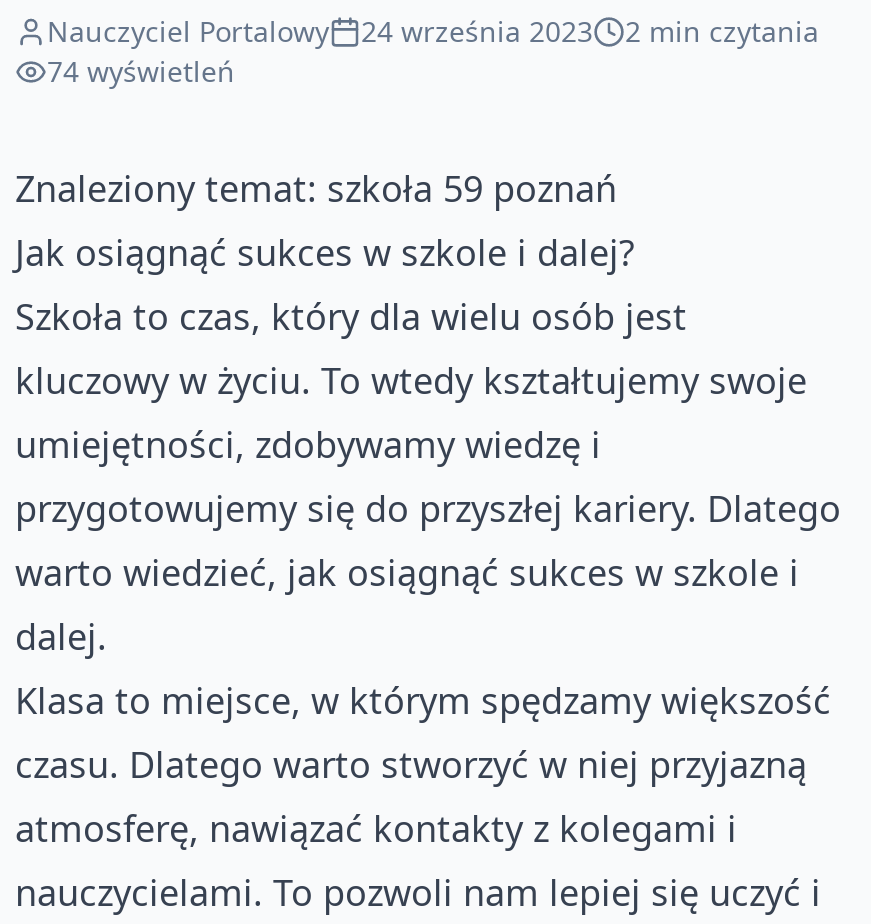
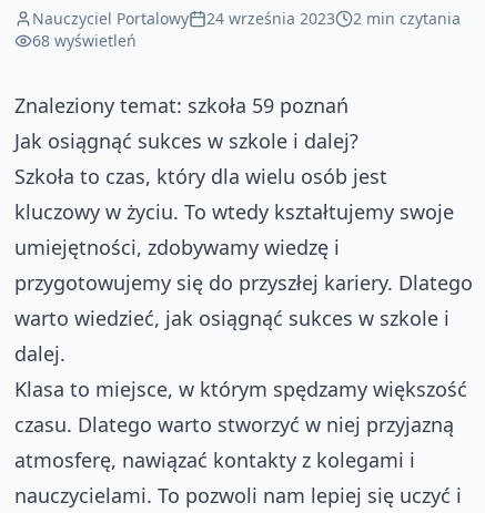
- 74 wyświetleń
+ 68 wyświetleń
